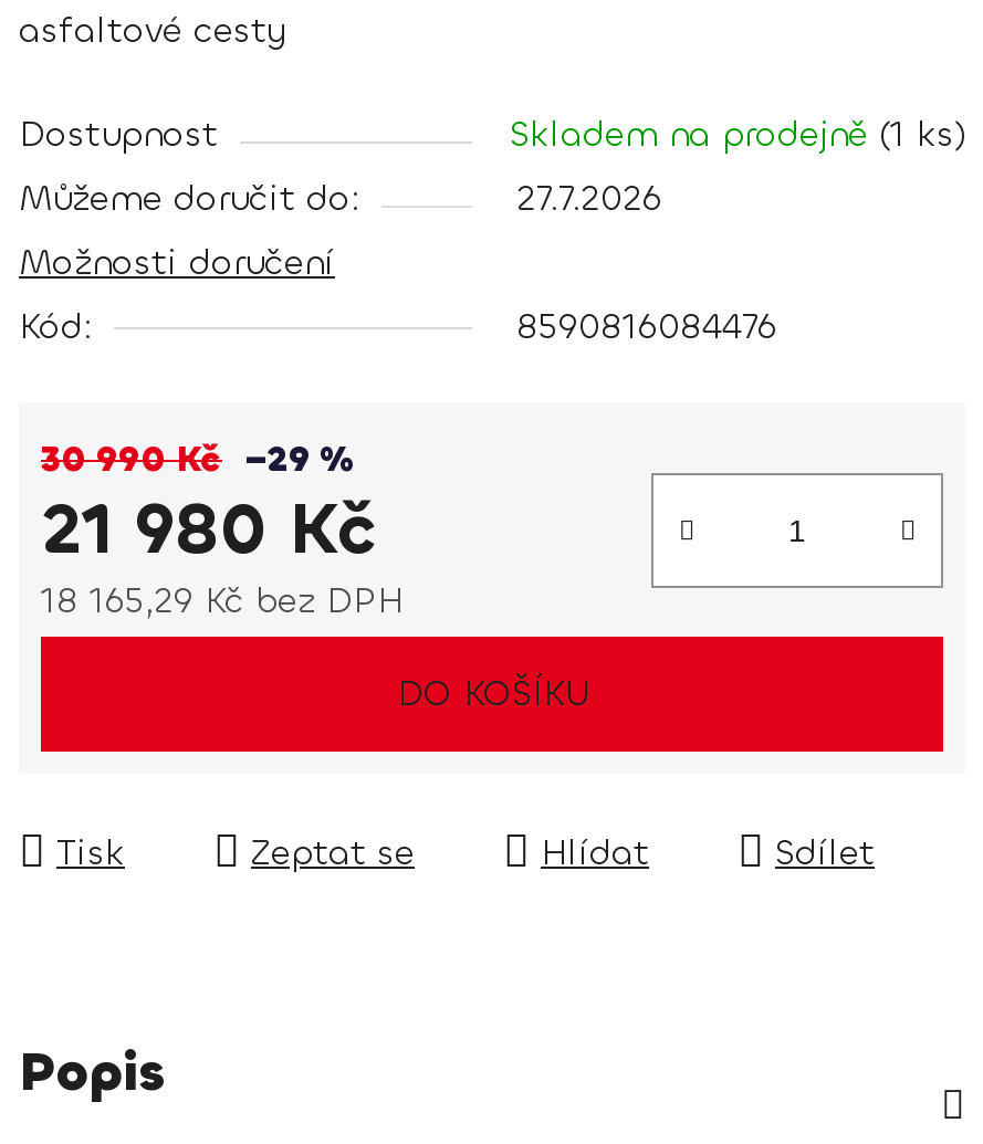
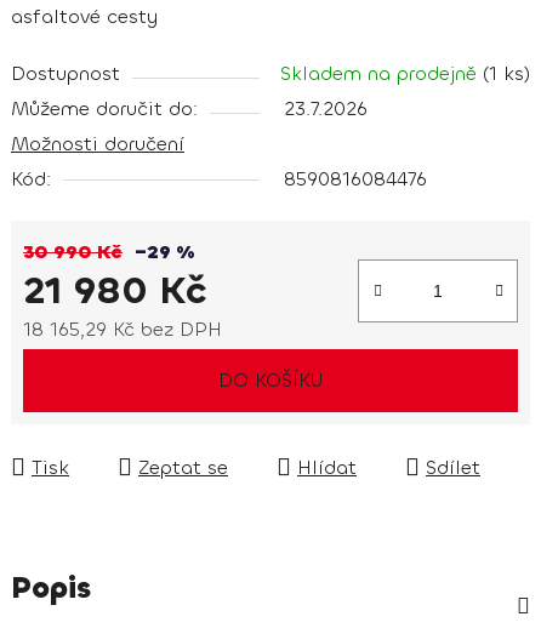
- 27.7.2026
+ 23.7.2026
